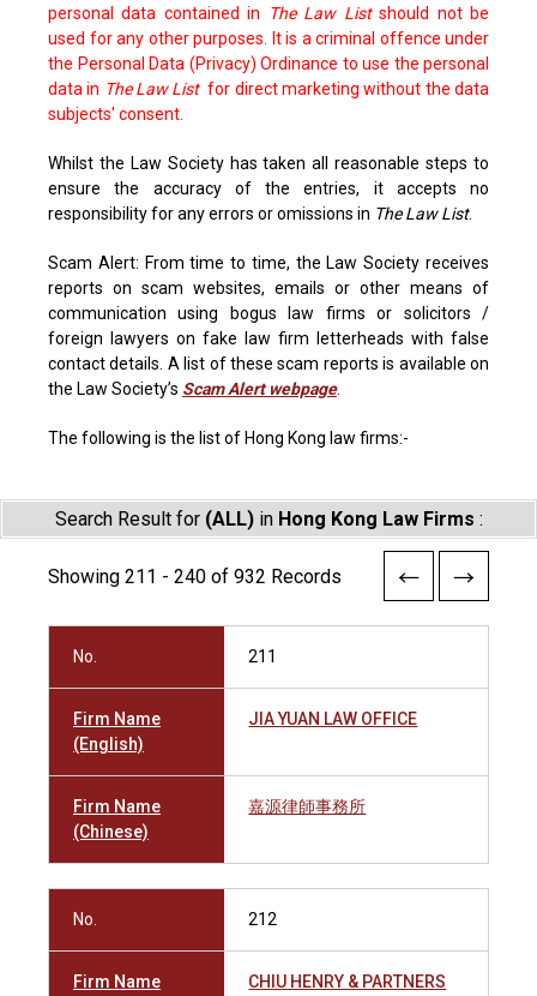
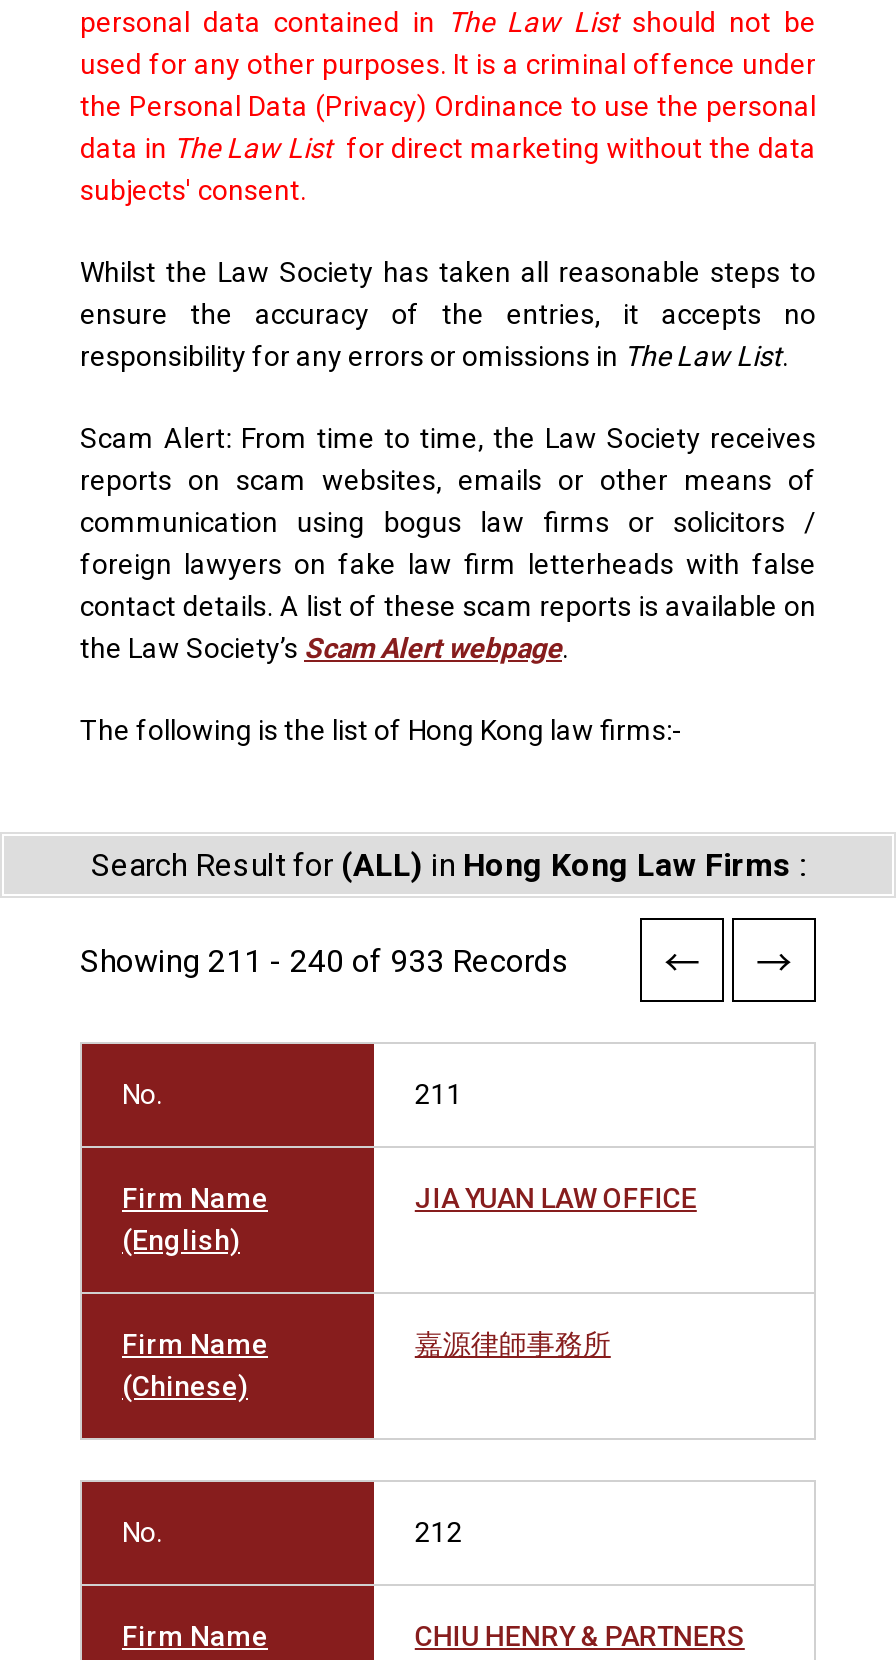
- Showing 211 - 240 of 932 Records
+ Showing 211 - 240 of 933 Records
